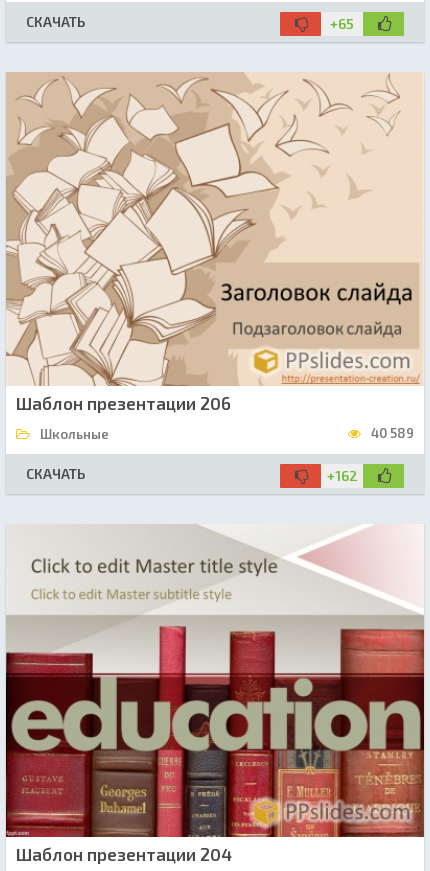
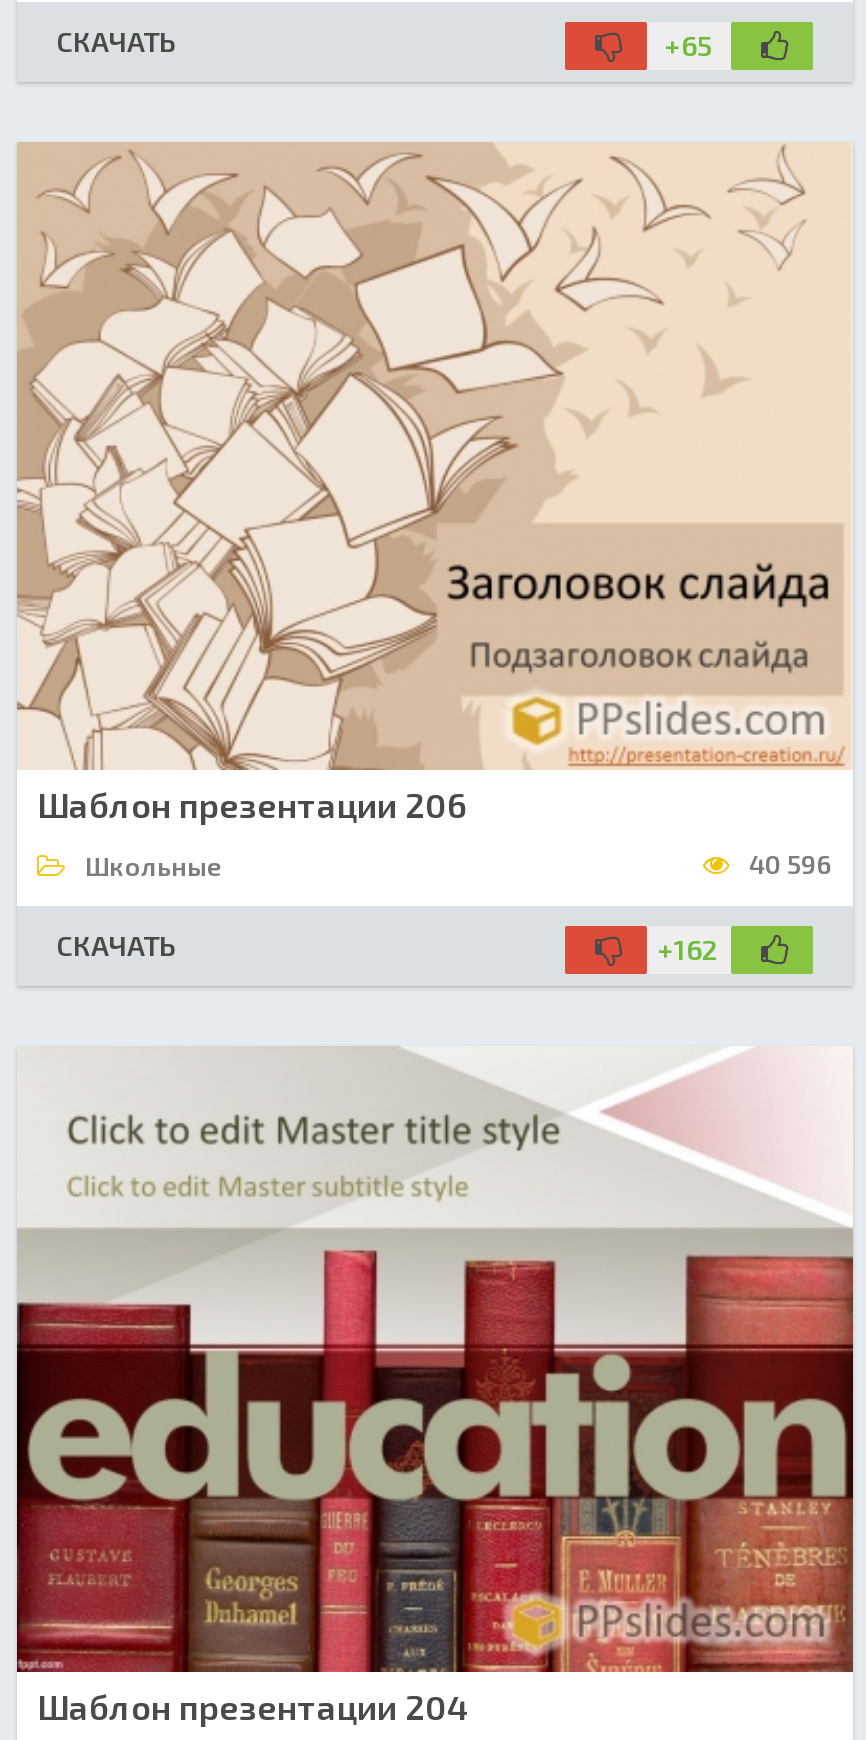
- 40 589
+ 40 596
